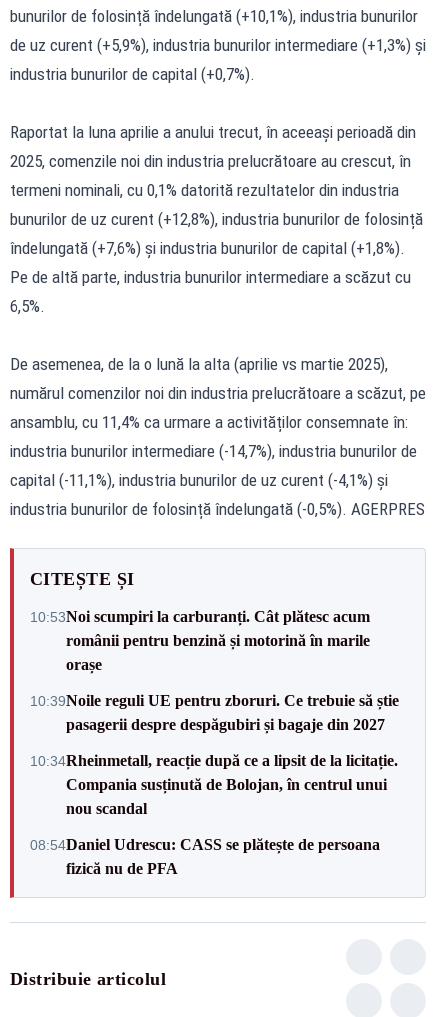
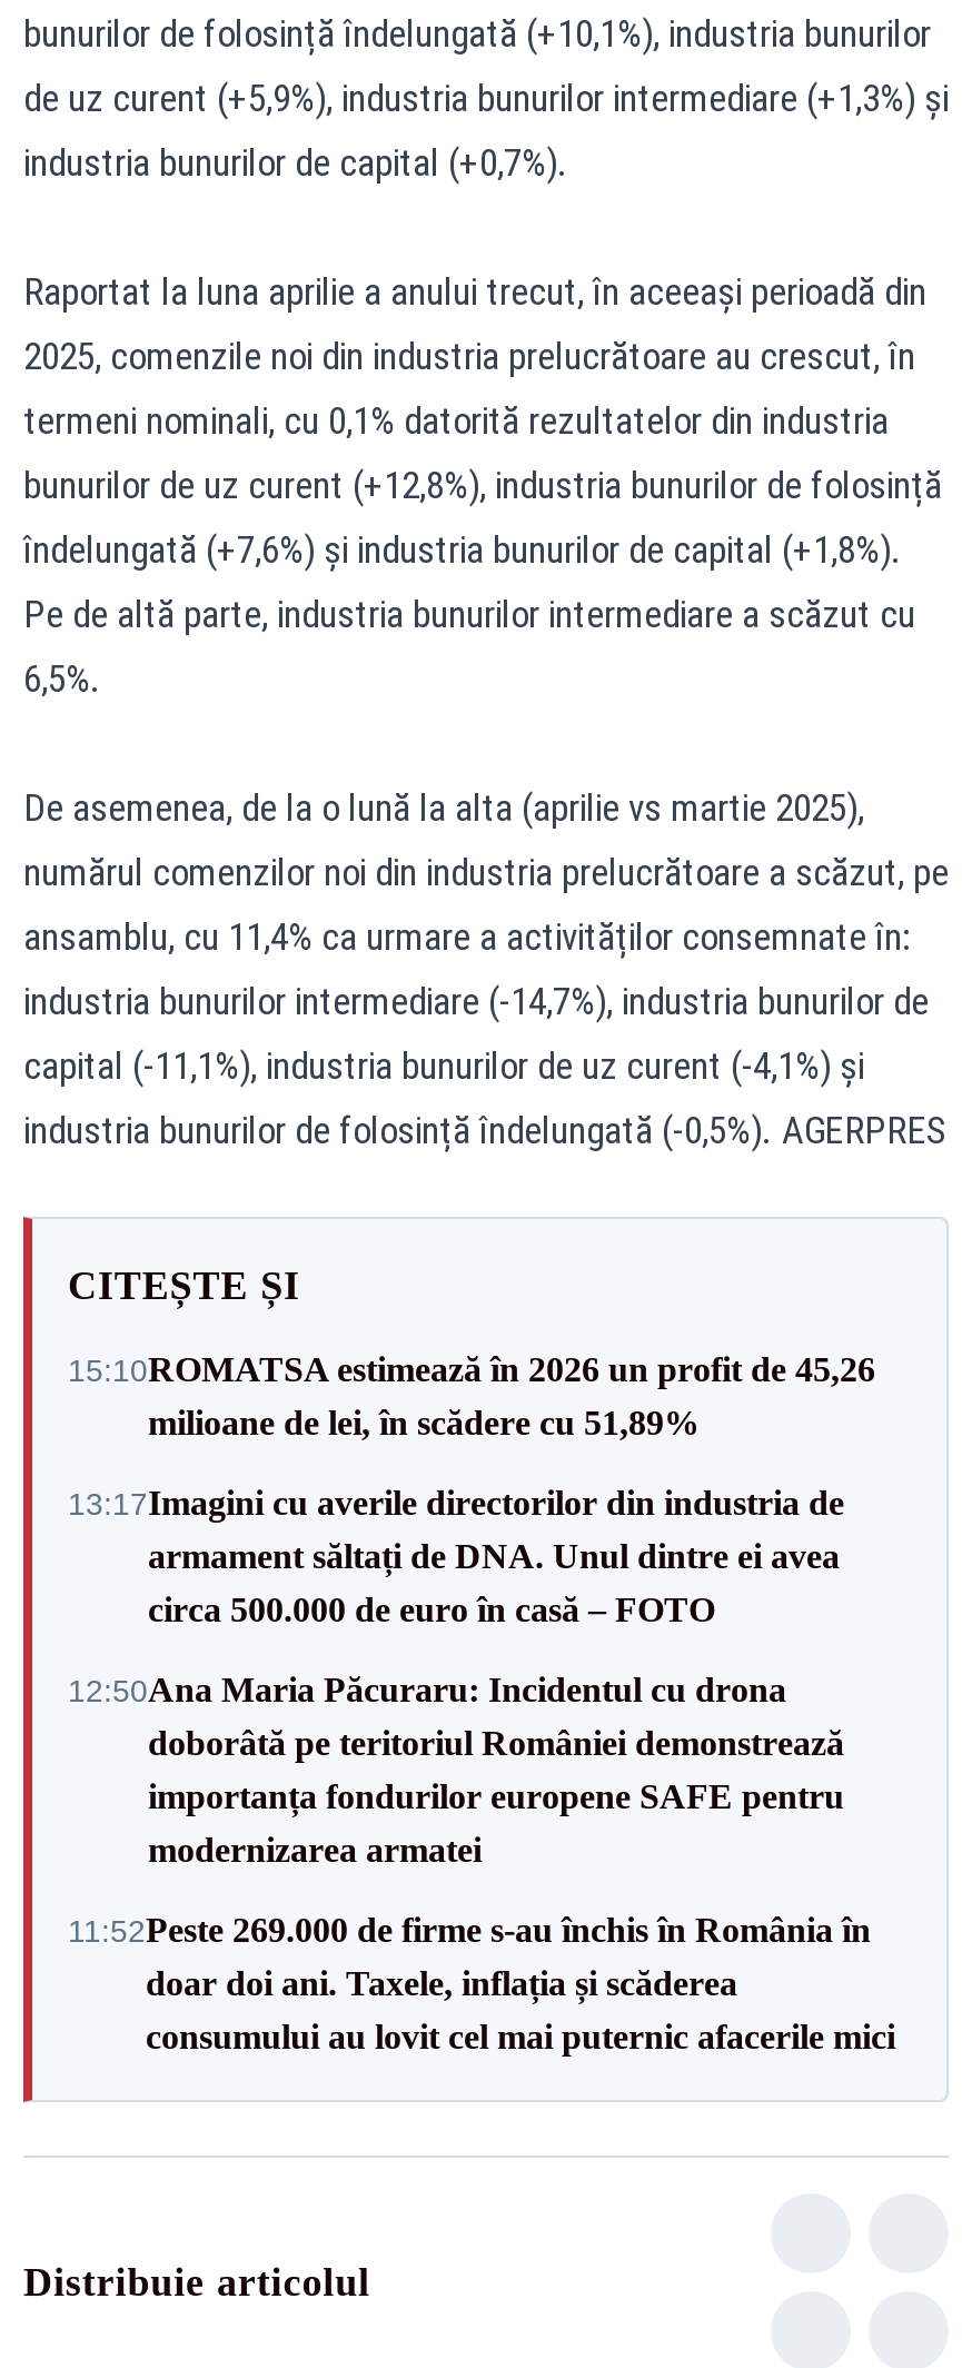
- 10:53Noi scumpiri la carburanți. Cât plătesc acum
- românii pentru benzină și motorină în marile
- orașe
+ 15:10ROMATSA estimează în 2026 un profit de 45,26
+ milioane de lei, în scădere cu 51,89%

- 10:39Noile reguli UE pentru zboruri. Ce trebuie să știe
- pasagerii despre despăgubiri și bagaje din 2027
+ 13:17Imagini cu averile directorilor din industria de
+ armament săltați de DNA. Unul dintre ei avea
+ circa 500.000 de euro în casă – FOTO

- 10:34Rheinmetall, reacție după ce a lipsit de la licitație.
- Compania susținută de Bolojan, în centrul unui
- nou scandal
+ 12:50Ana Maria Păcuraru: Incidentul cu drona
+ doborâtă pe teritoriul României demonstrează
+ importanța fondurilor europene SAFE pentru
+ modernizarea armatei

- 08:54Daniel Udrescu: CASS se plătește de persoana
- fizică nu de PFA
+ 11:52Peste 269.000 de firme s-au închis în România în
+ doar doi ani. Taxele, inflația și scăderea
+ consumului au lovit cel mai puternic afacerile mici
